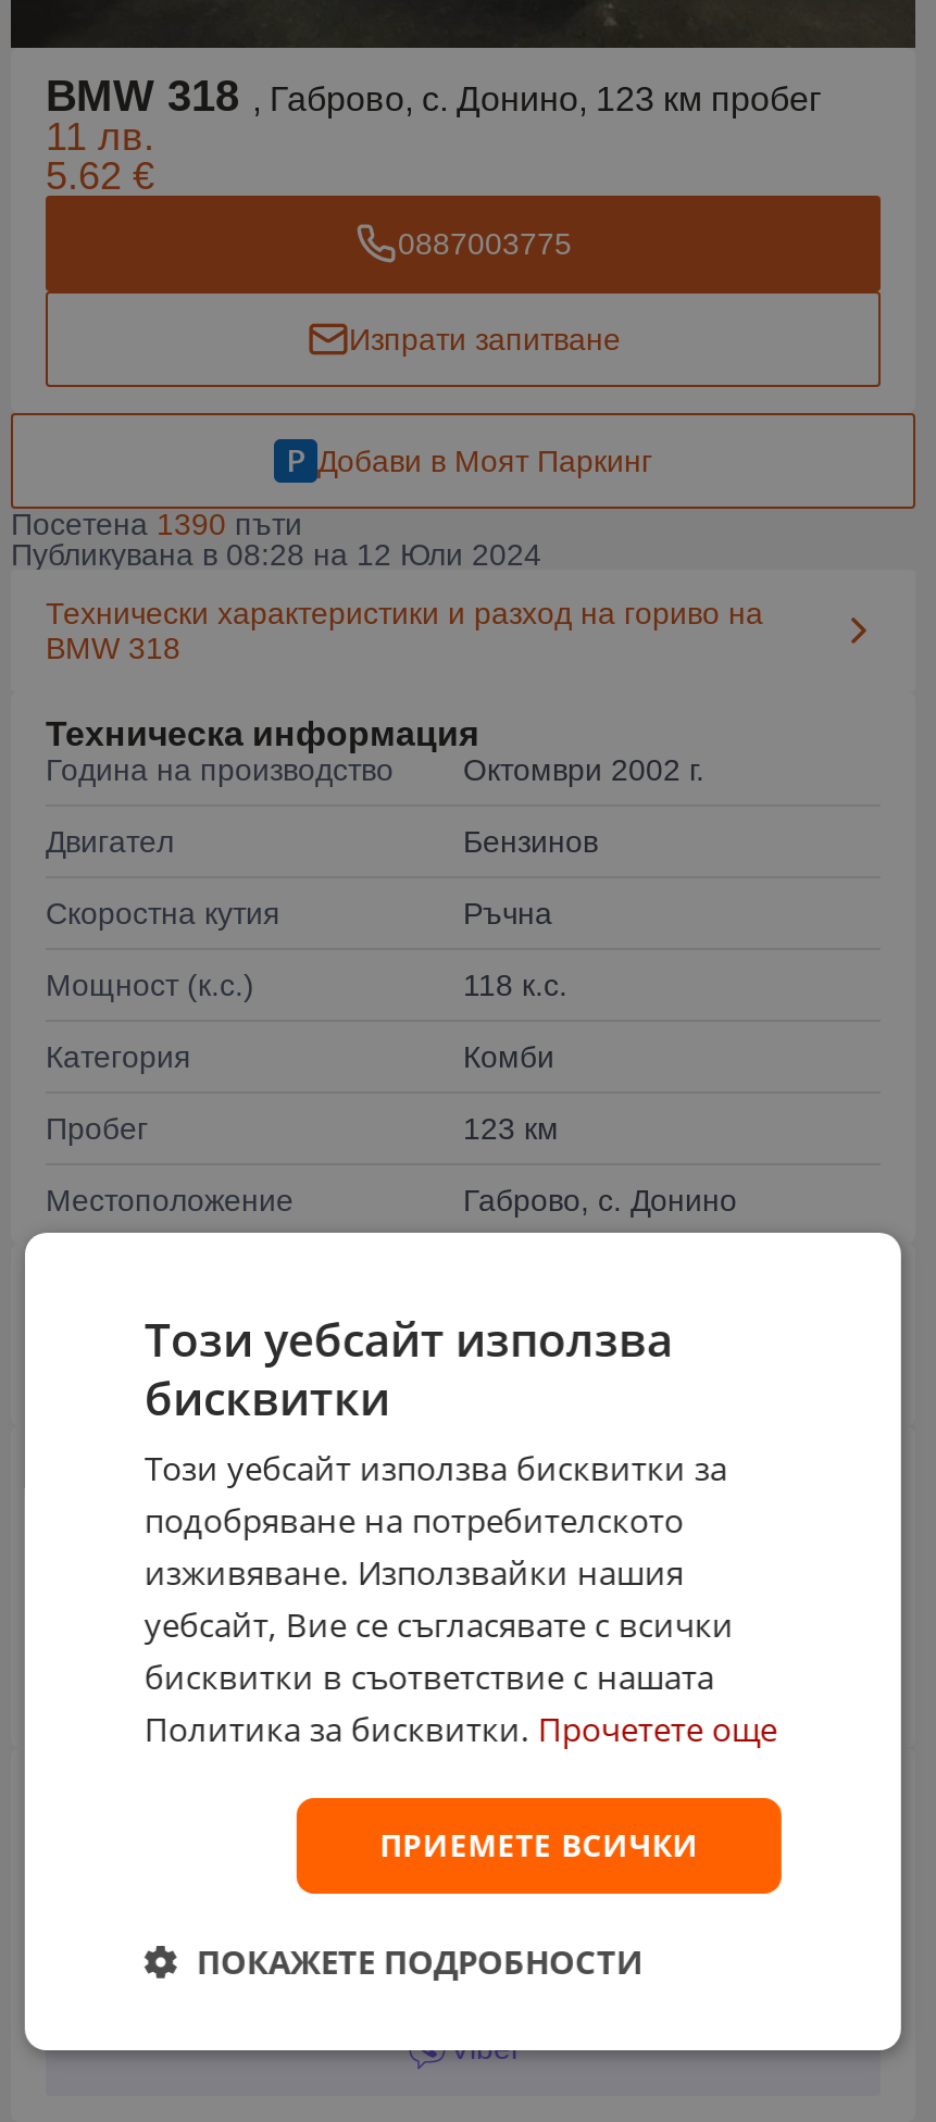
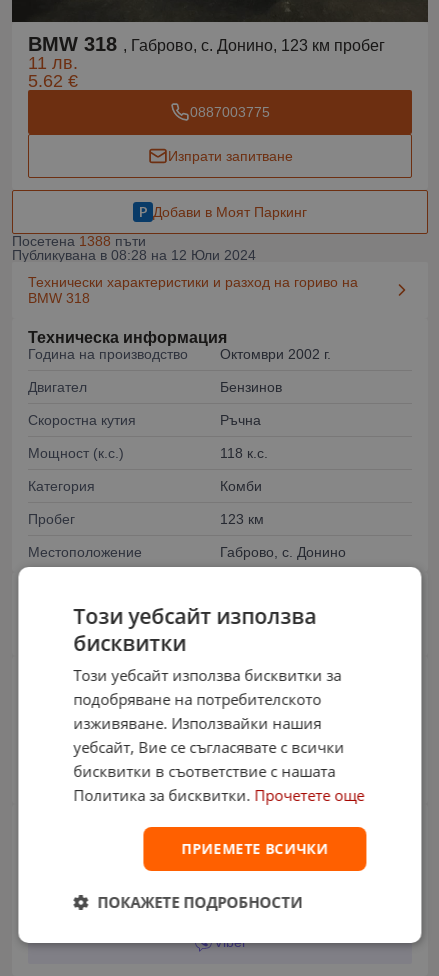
- Посетена1390пъти
+ Посетена1388пъти
